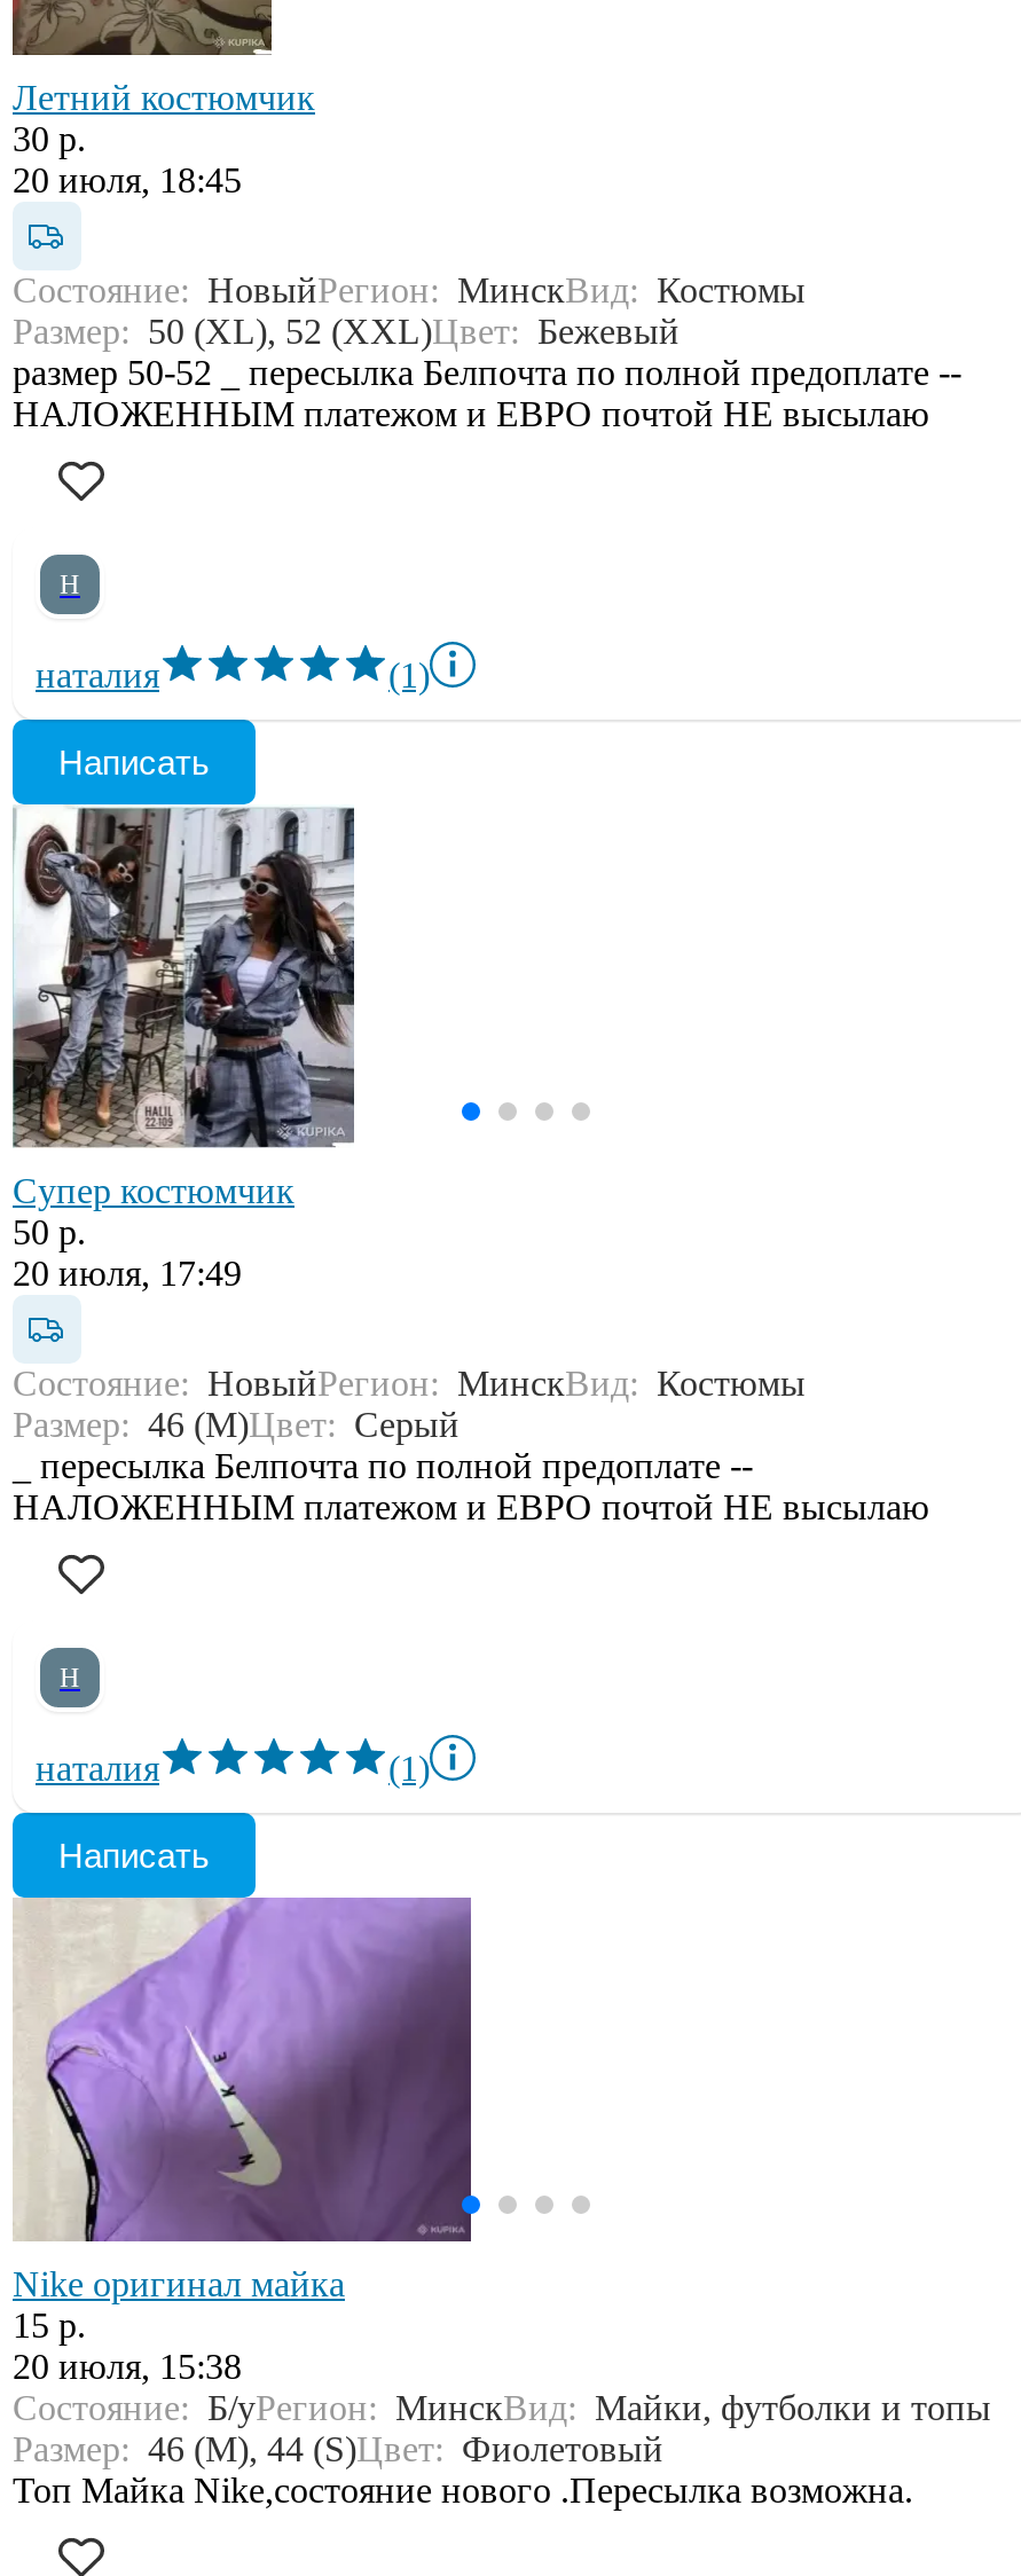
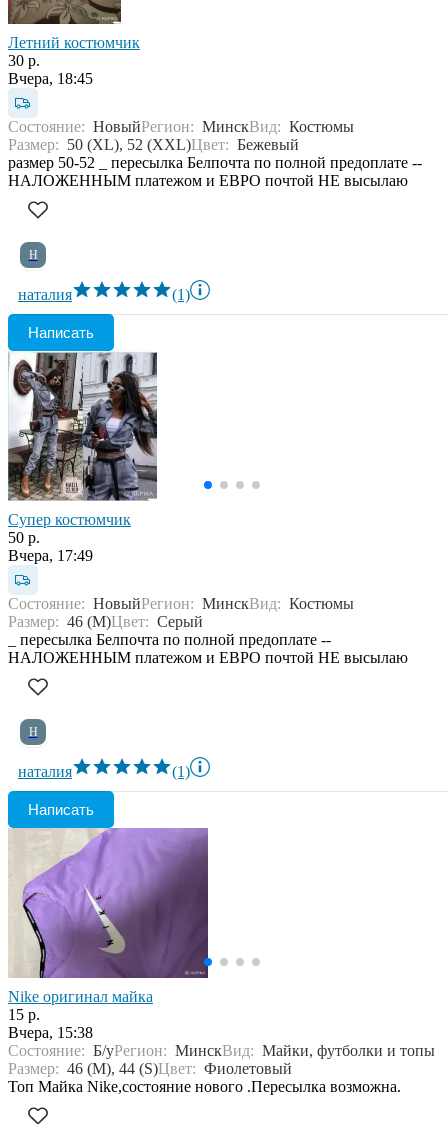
- 20 июля, 18:45
+ Вчера, 18:45

- 20 июля, 17:49
+ Вчера, 17:49

- 20 июля, 15:38
+ Вчера, 15:38
